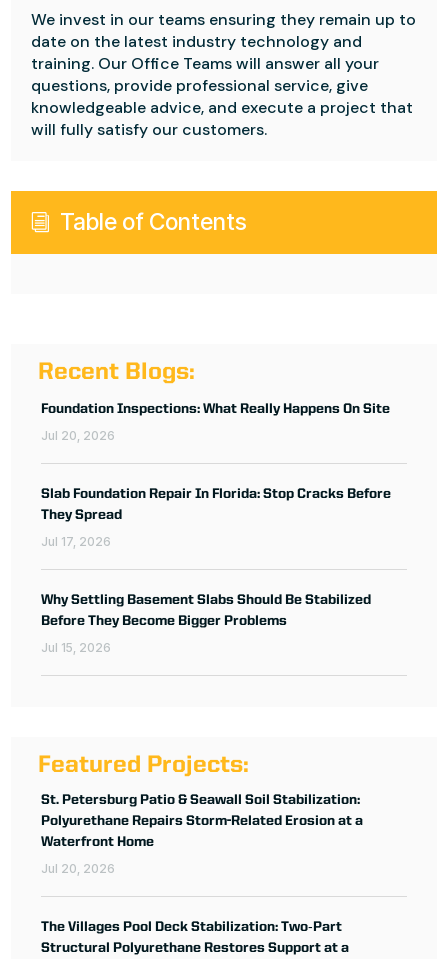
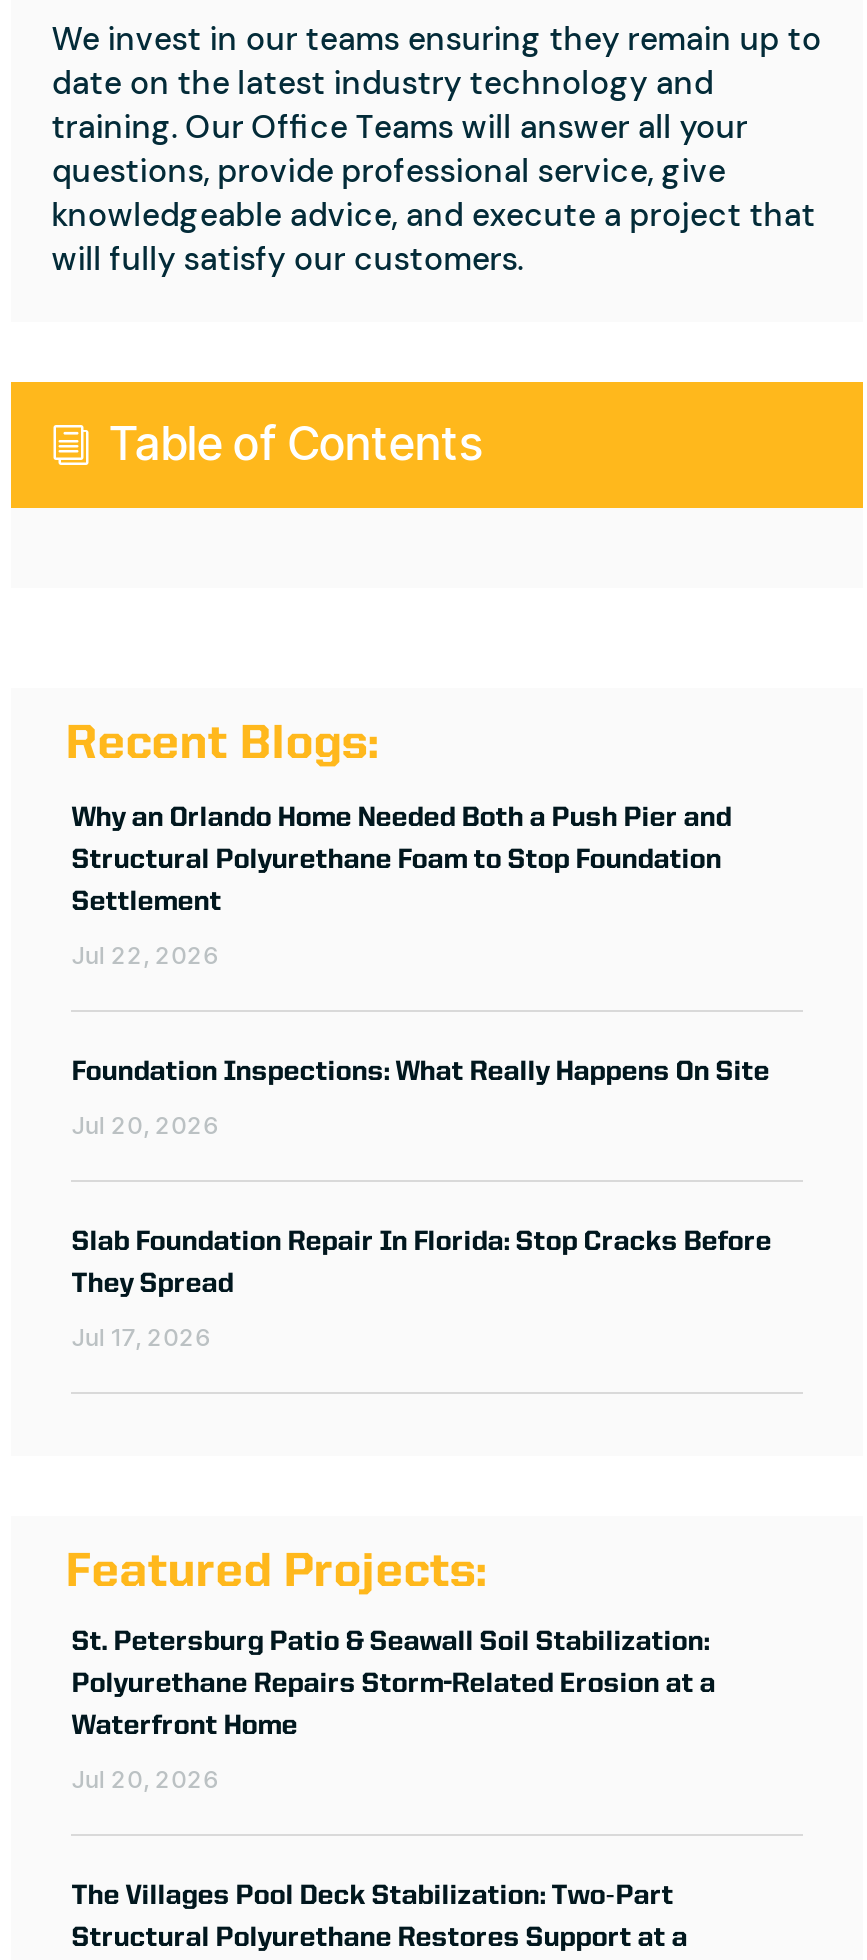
+ Why an Orlando Home Needed Both a Push Pier and
+ Structural Polyurethane Foam to Stop Foundation
+ Settlement
+ Jul 22, 2026

moved down: Foundation Inspections: What Really Happens On Site | Jul 20, 2026 | Slab Foundation Repair In Florida: Stop Cracks Before | They Spread | Jul 17, 2026

- Why Settling Basement Slabs Should Be Stabilized
- Before They Become Bigger Problems
- Jul 15, 2026
